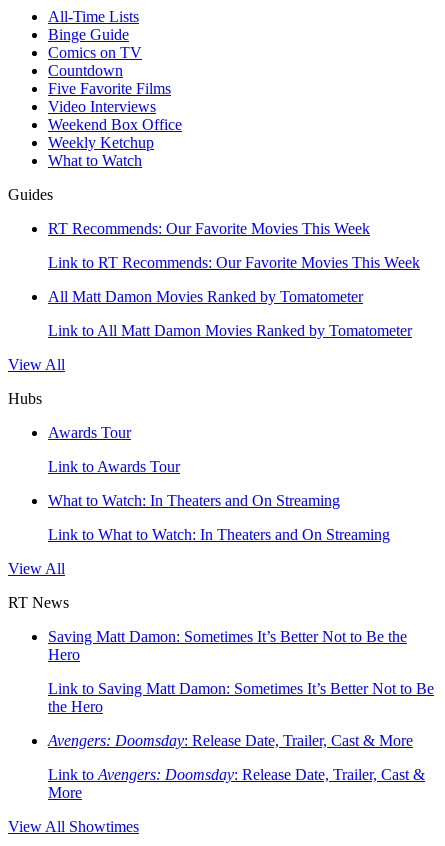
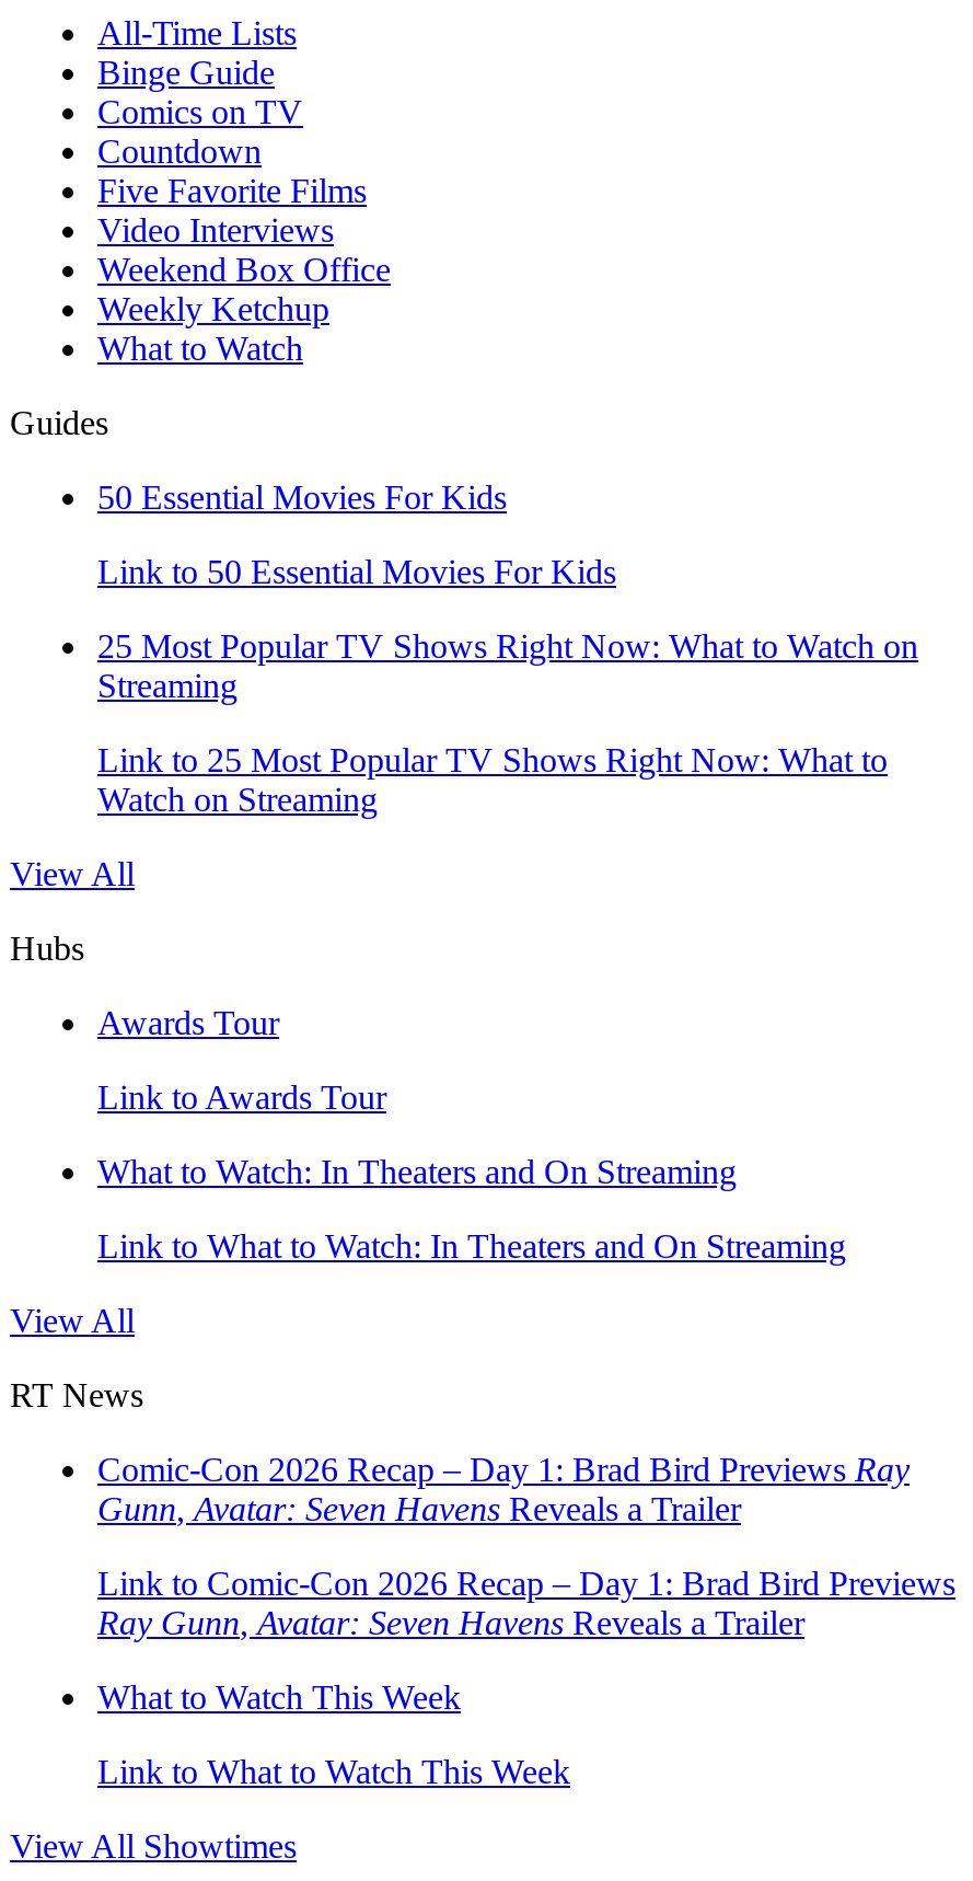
- RT Recommends: Our Favorite Movies This Week
+ 50 Essential Movies For Kids

- Link to RT Recommends: Our Favorite Movies This Week
+ Link to 50 Essential Movies For Kids

- All Matt Damon Movies Ranked by Tomatometer
+ 25 Most Popular TV Shows Right Now: What to Watch on
+ Streaming

- Link to All Matt Damon Movies Ranked by Tomatometer
+ Link to 25 Most Popular TV Shows Right Now: What to
+ Watch on Streaming

moved down: View All | Hubs | Awards Tour | Link to Awards Tour | What to Watch: In Theaters and On Streaming | Link to What to Watch: In Theaters and On Streaming | View All | RT News

- Saving Matt Damon: Sometimes It’s Better Not to Be the
- Hero
+ Comic-Con 2026 Recap – Day 1: Brad Bird Previews Ray
+ Gunn, Avatar: Seven Havens Reveals a Trailer

- Link to Saving Matt Damon: Sometimes It’s Better Not to Be
- the Hero
+ Link to Comic-Con 2026 Recap – Day 1: Brad Bird Previews
+ Ray Gunn, Avatar: Seven Havens Reveals a Trailer

- Avengers: Doomsday: Release Date, Trailer, Cast & More
+ What to Watch This Week

- Link to Avengers: Doomsday: Release Date, Trailer, Cast &
- More
+ Link to What to Watch This Week
